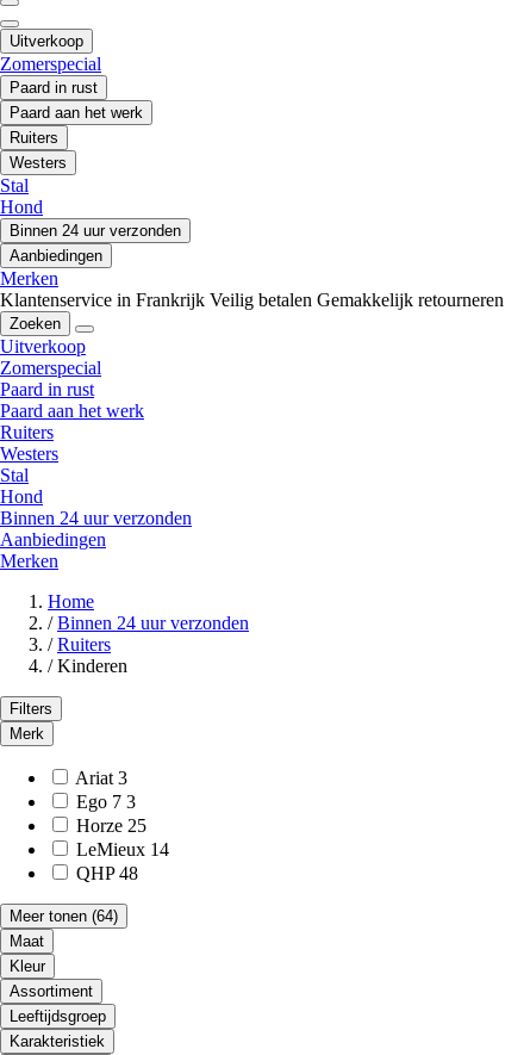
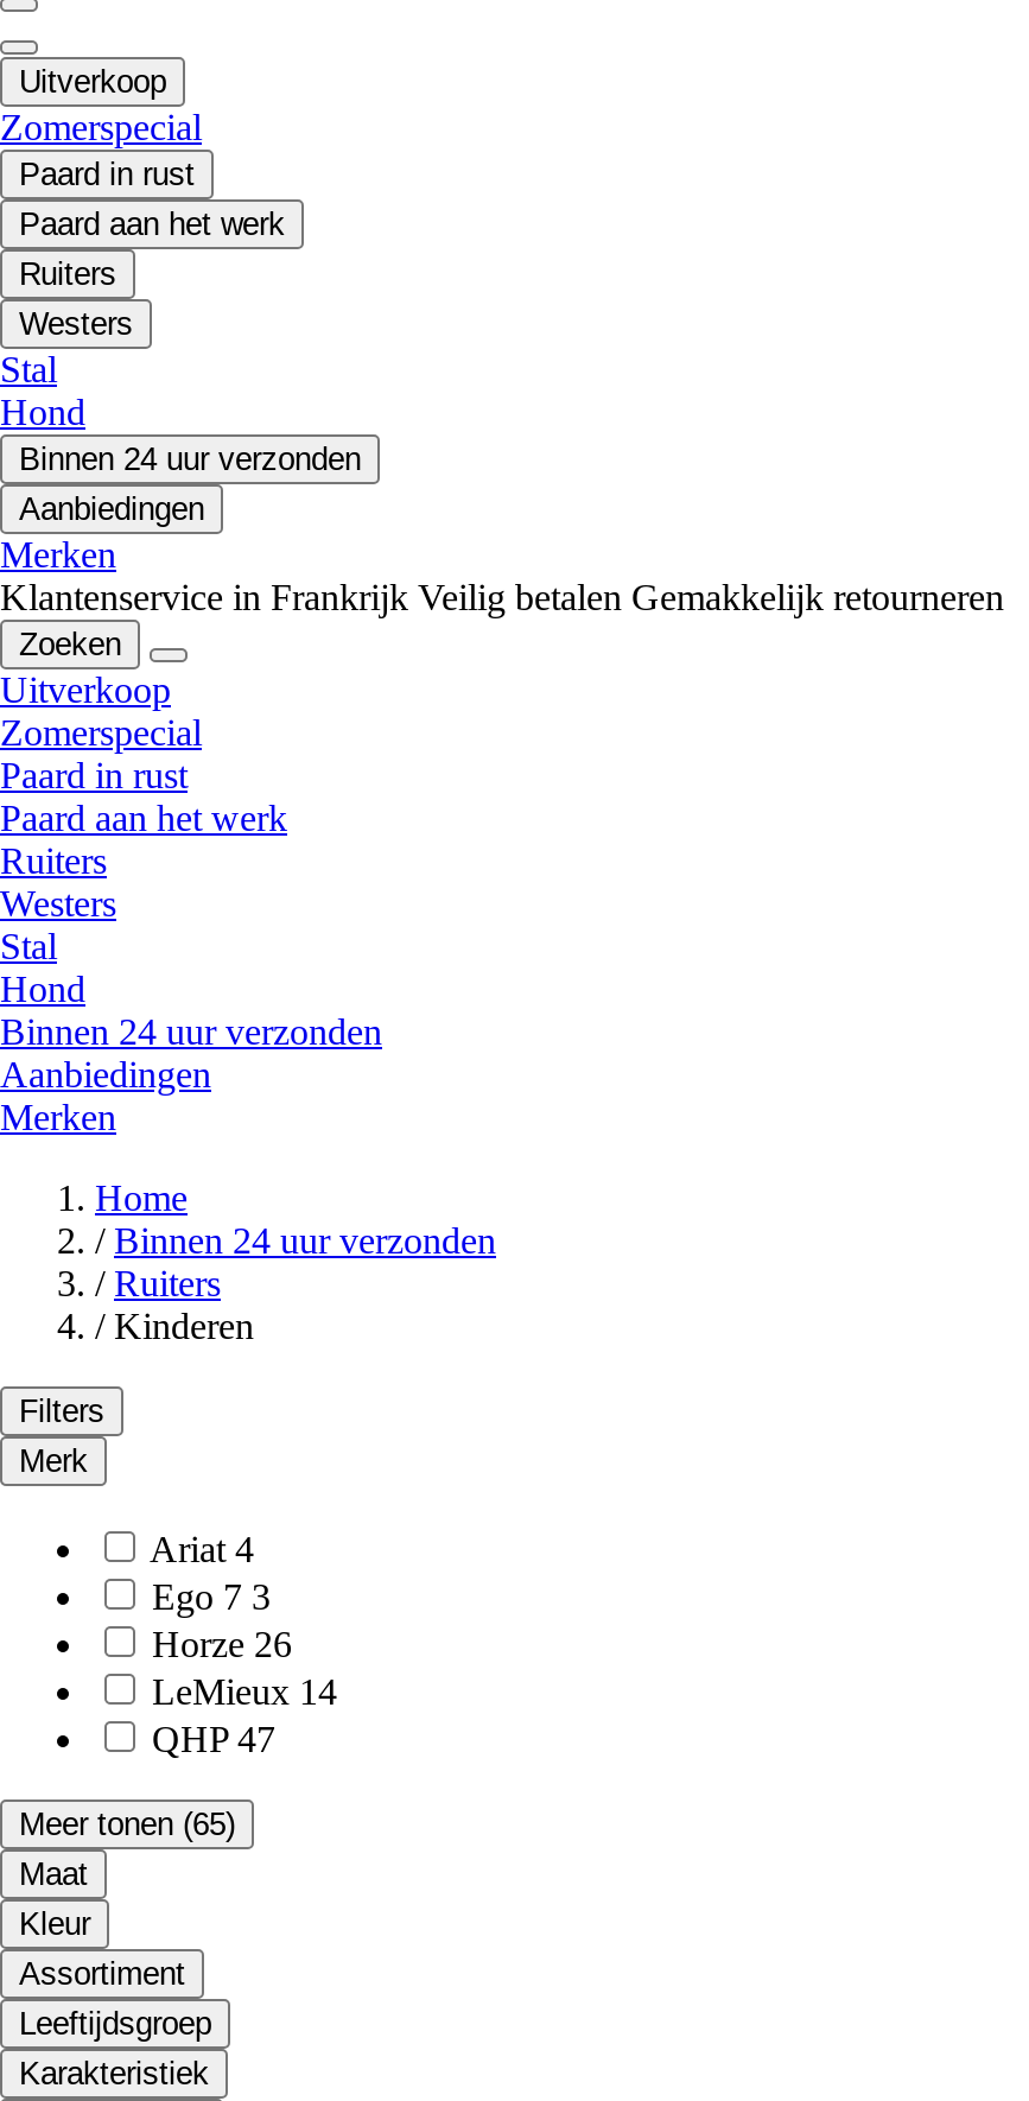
- Ariat 3
+ Ariat 4

- Horze 25
+ Horze 26

- QHP 48
+ QHP 47

- Meer tonen (64)
+ Meer tonen (65)
